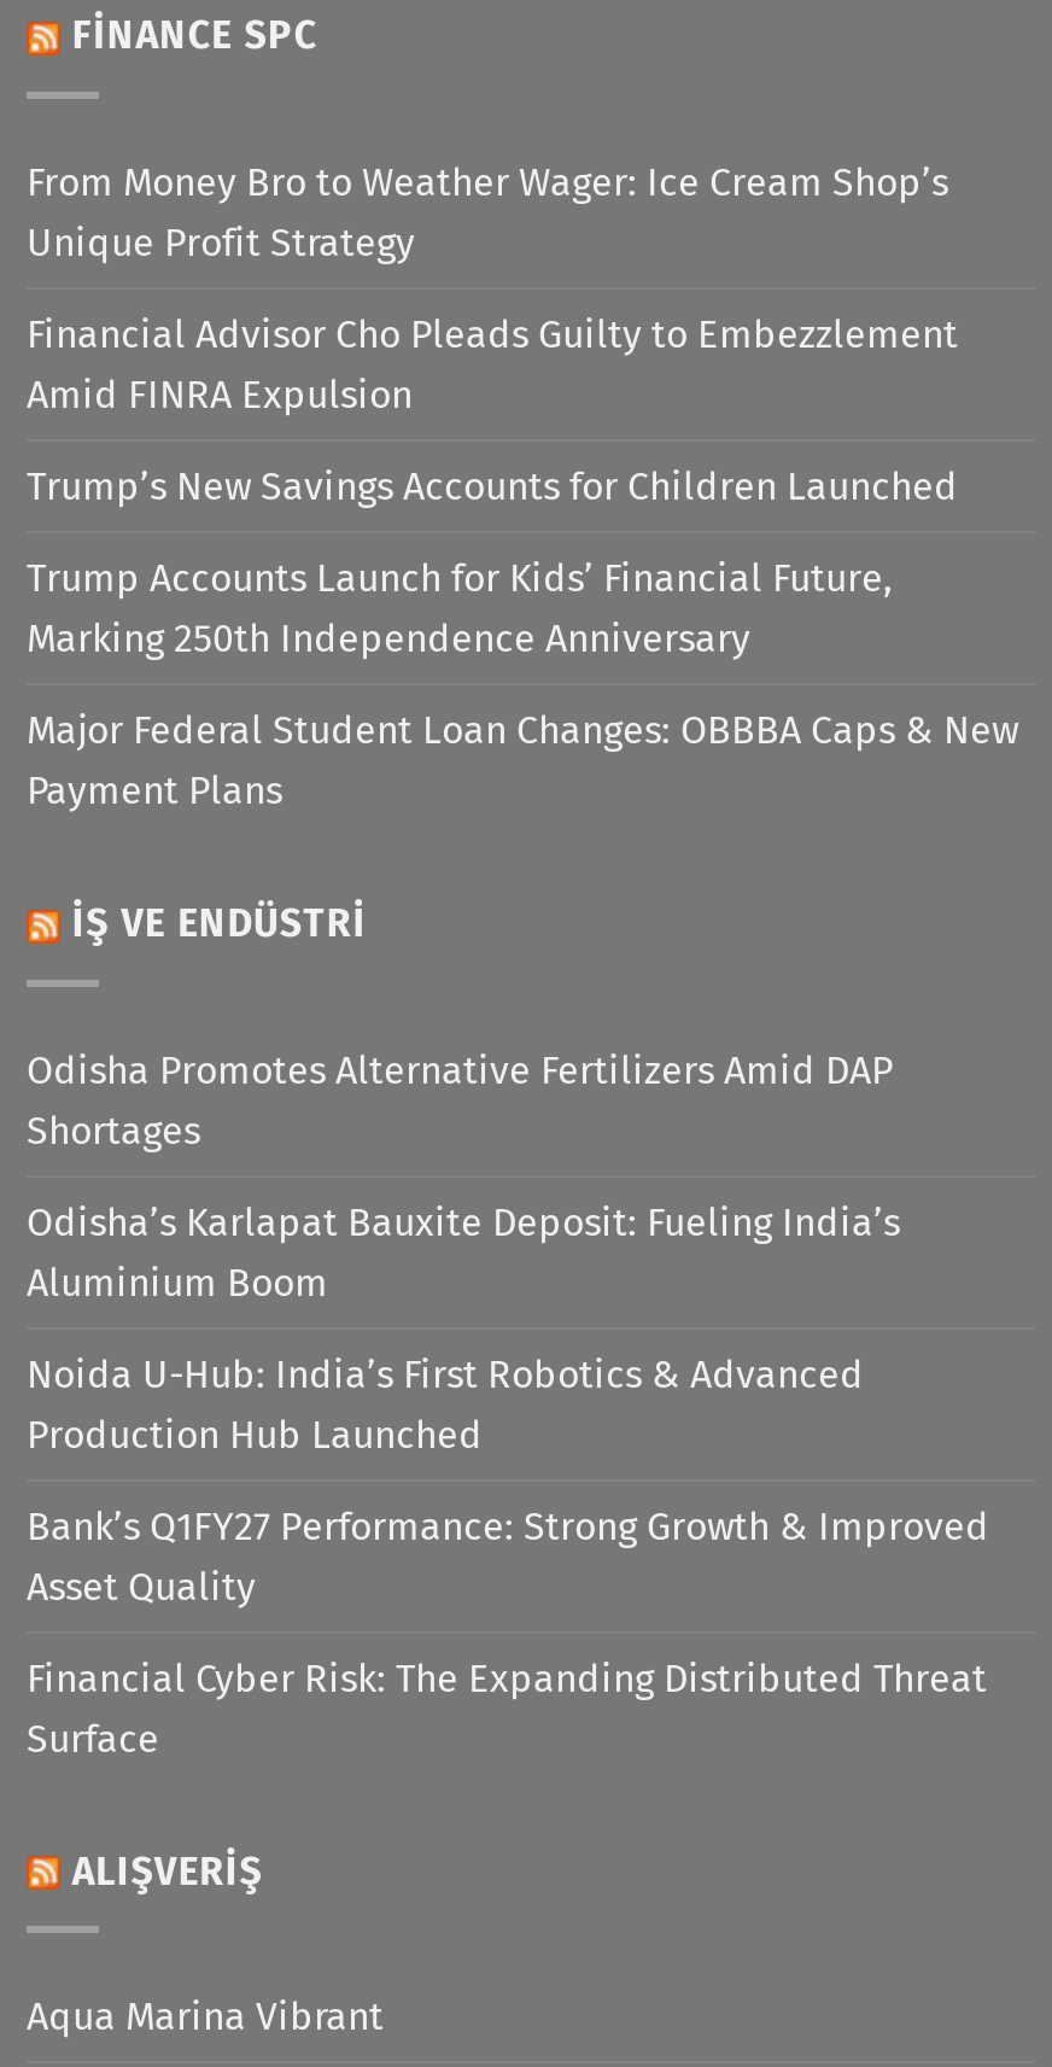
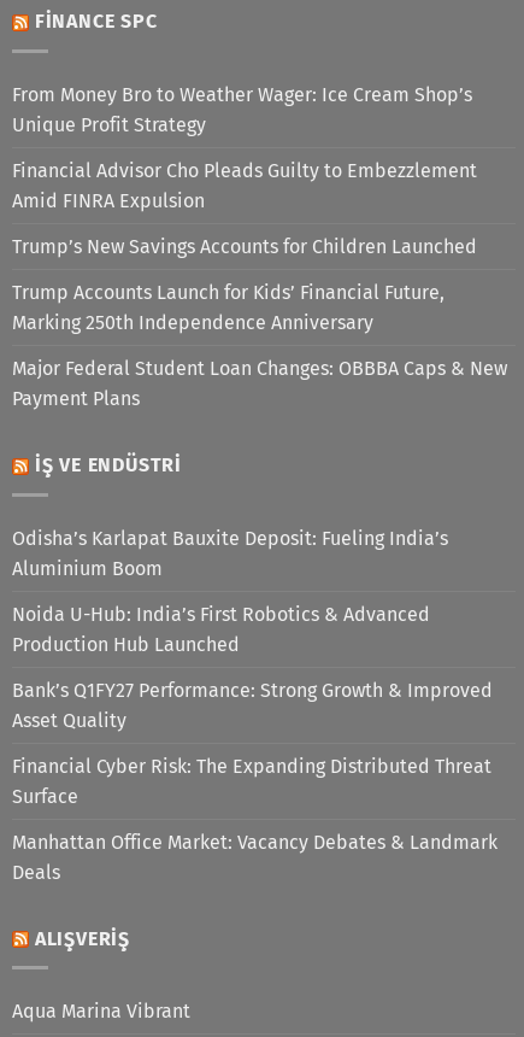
- Odisha Promotes Alternative Fertilizers Amid DAP
- Shortages

moved up: Odisha’s Karlapat Bauxite Deposit: Fueling India’s | Aluminium Boom | Noida U-Hub: India’s First Robotics & Advanced | Production Hub Launched | Bank’s Q1FY27 Performance: Strong Growth & Improved | Asset Quality | Financial Cyber Risk: The Expanding Distributed Threat | Surface

+ Manhattan Office Market: Vacancy Debates & Landmark
+ Deals
